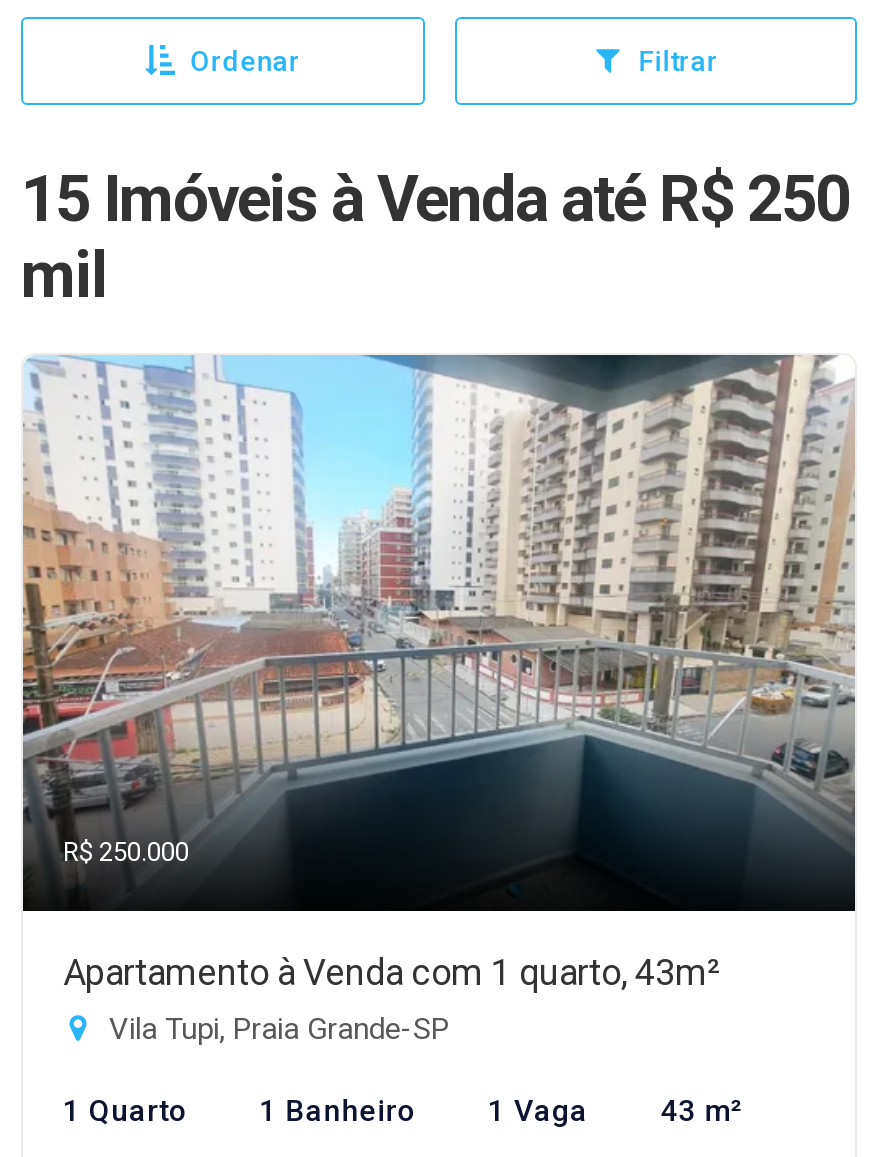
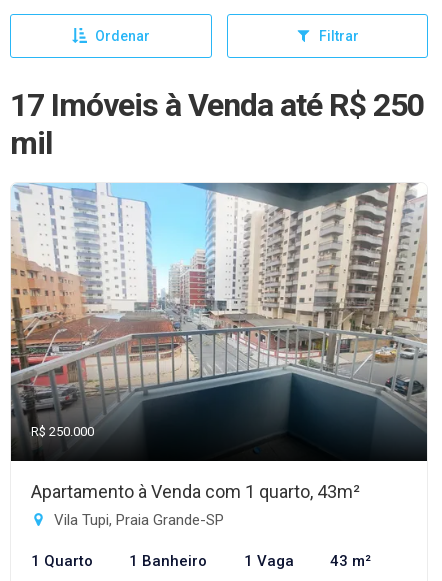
- 15 Imóveis à Venda até R$ 250
+ 17 Imóveis à Venda até R$ 250
